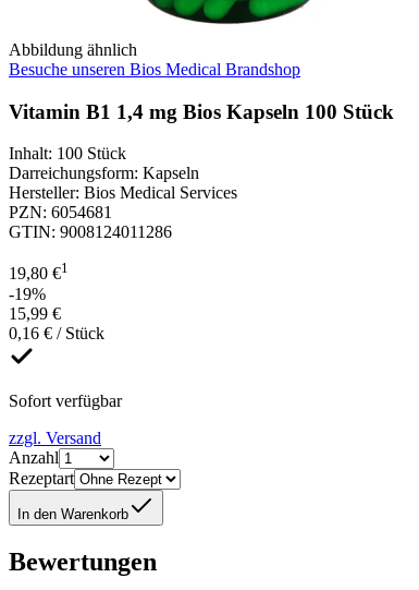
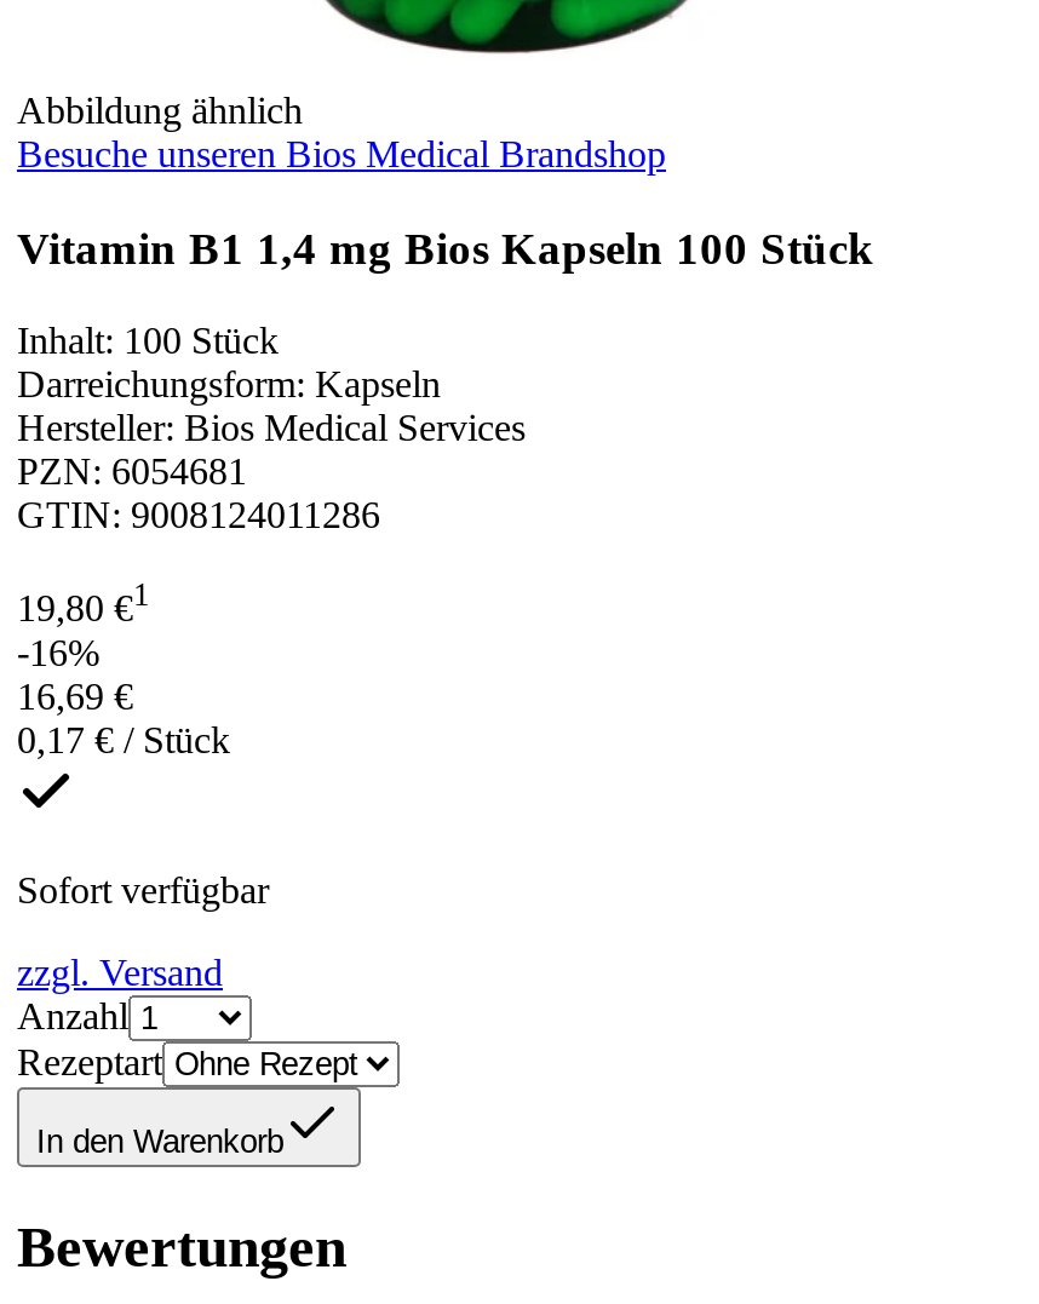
- -19%
+ -16%

- 15,99 €
+ 16,69 €

- 0,16 € / Stück
+ 0,17 € / Stück
